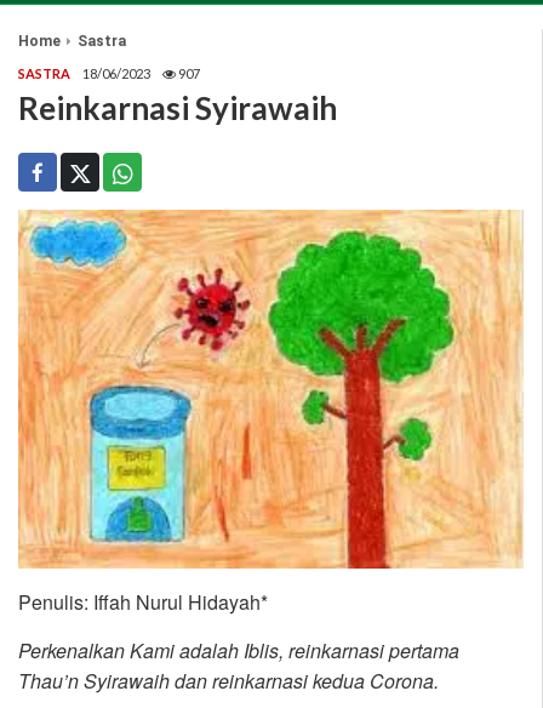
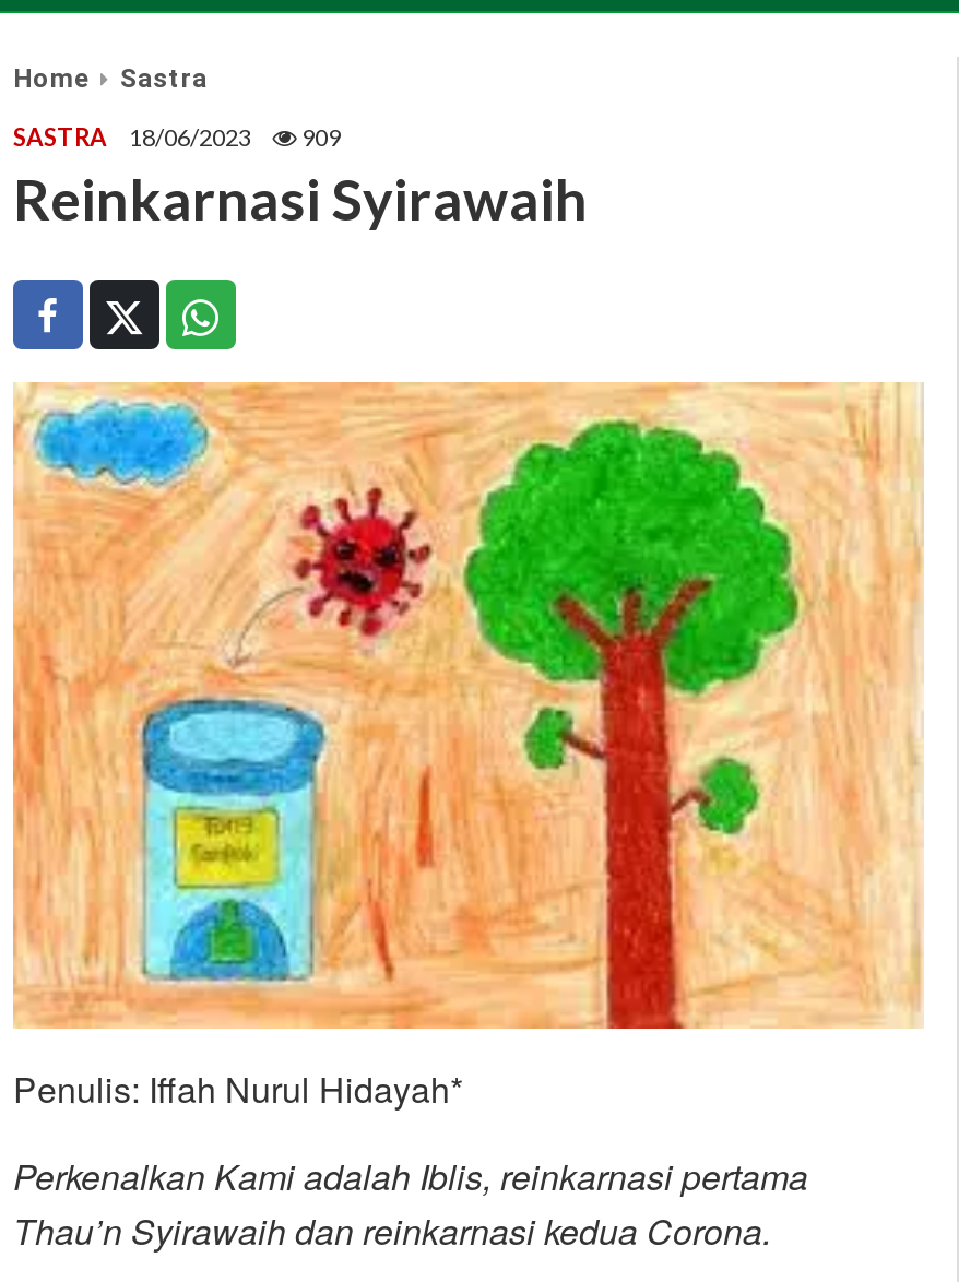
- SASTRA 18/06/2023 907
+ SASTRA 18/06/2023 909
